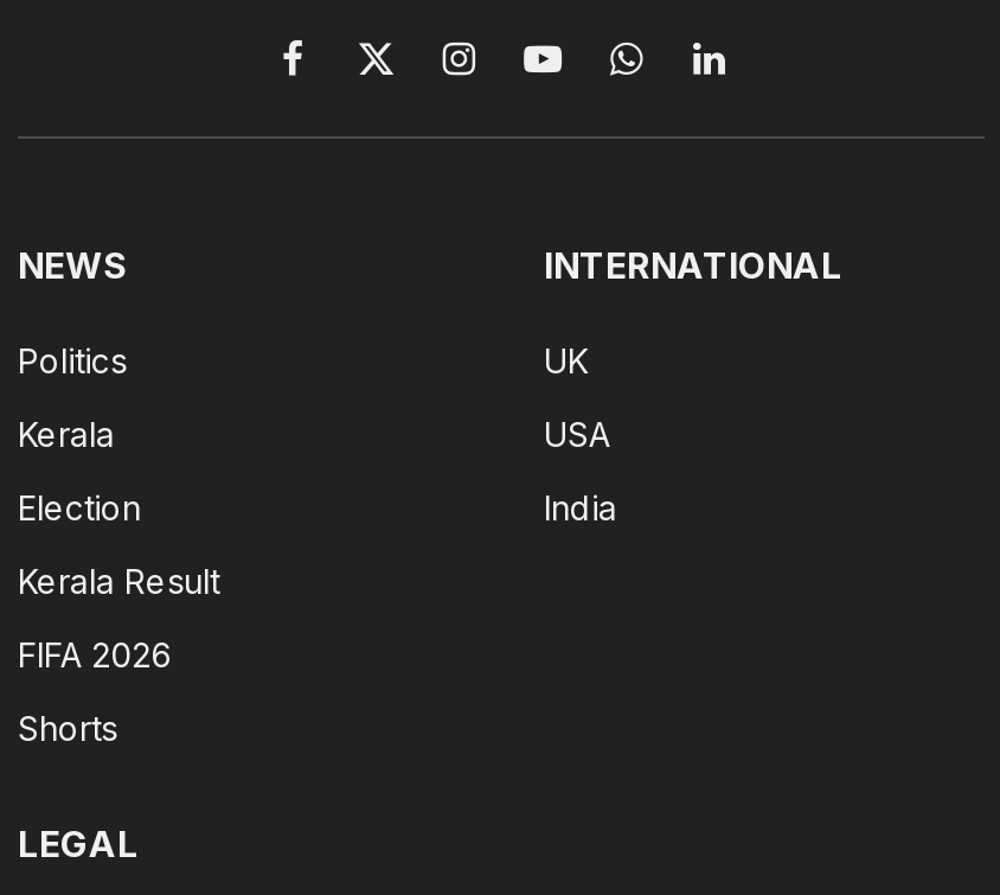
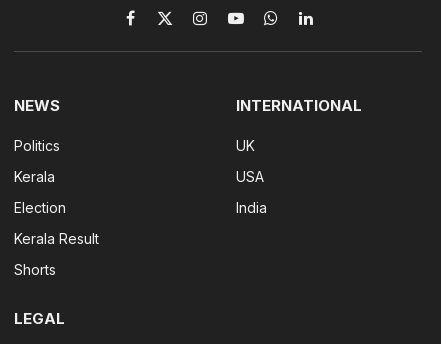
- FIFA 2026
